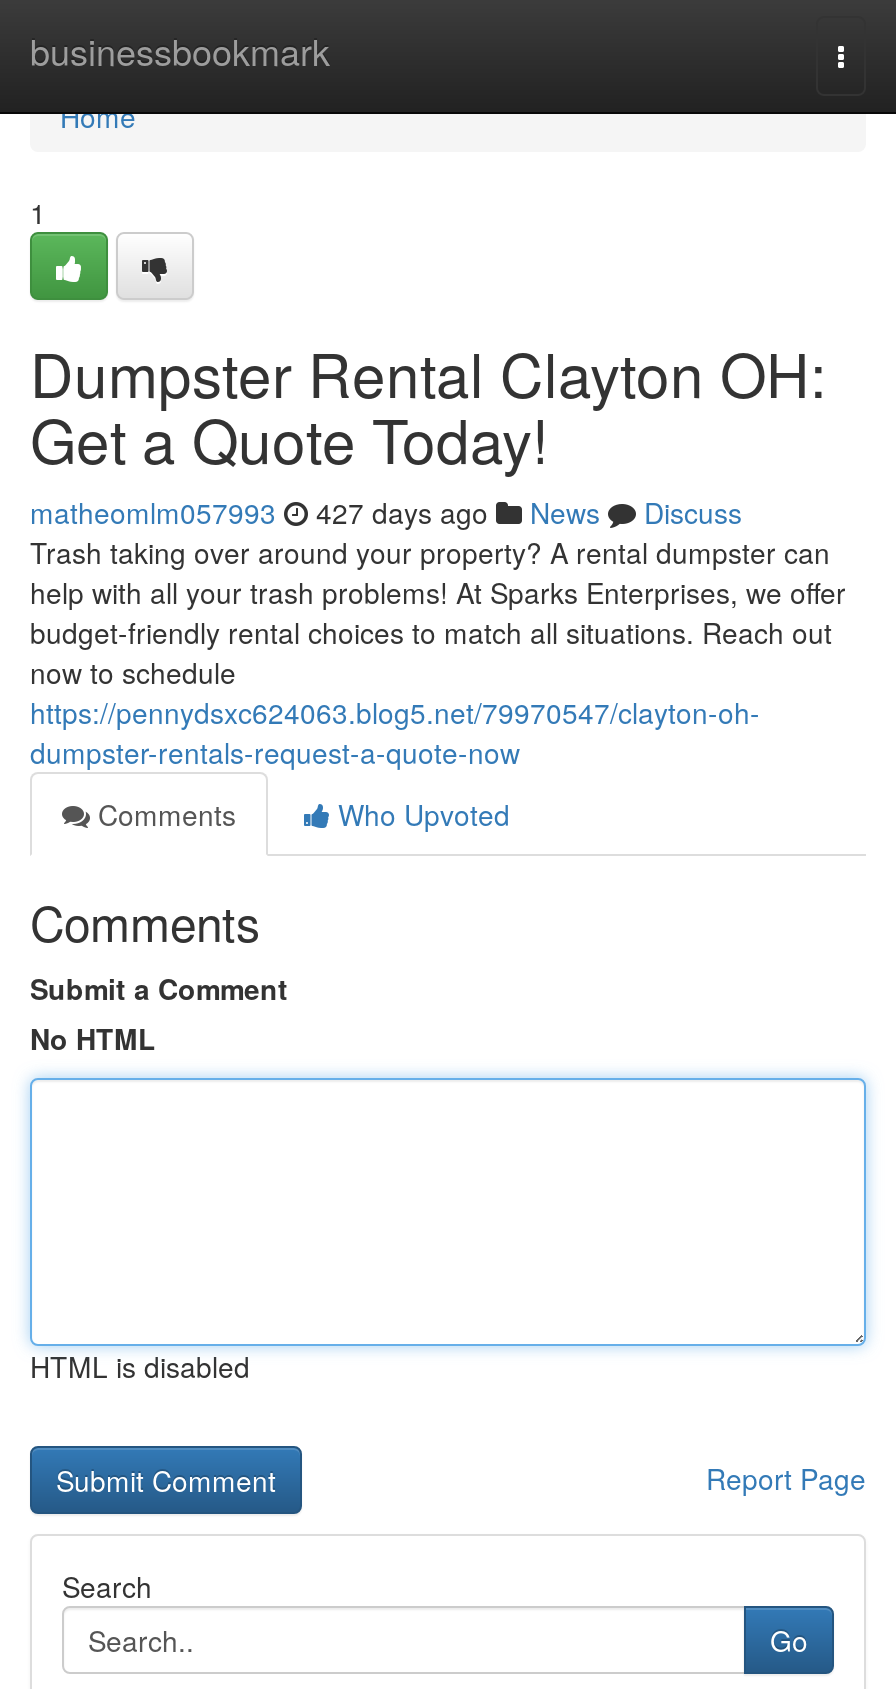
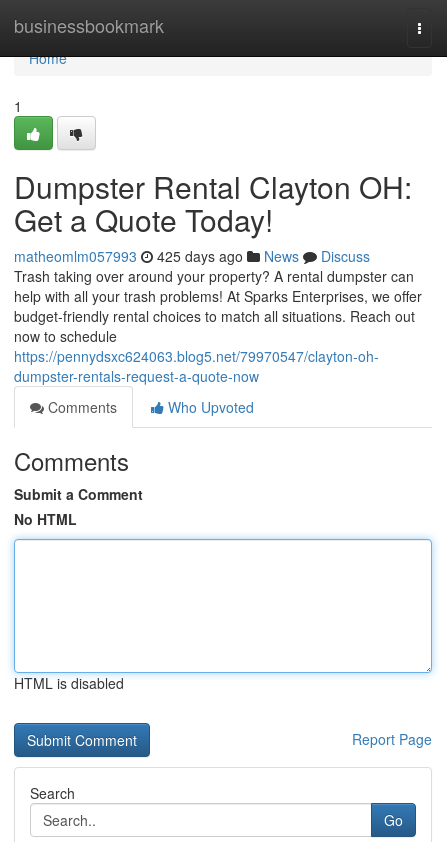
- matheomlm057993 427 days ago News Discuss
+ matheomlm057993 425 days ago News Discuss
